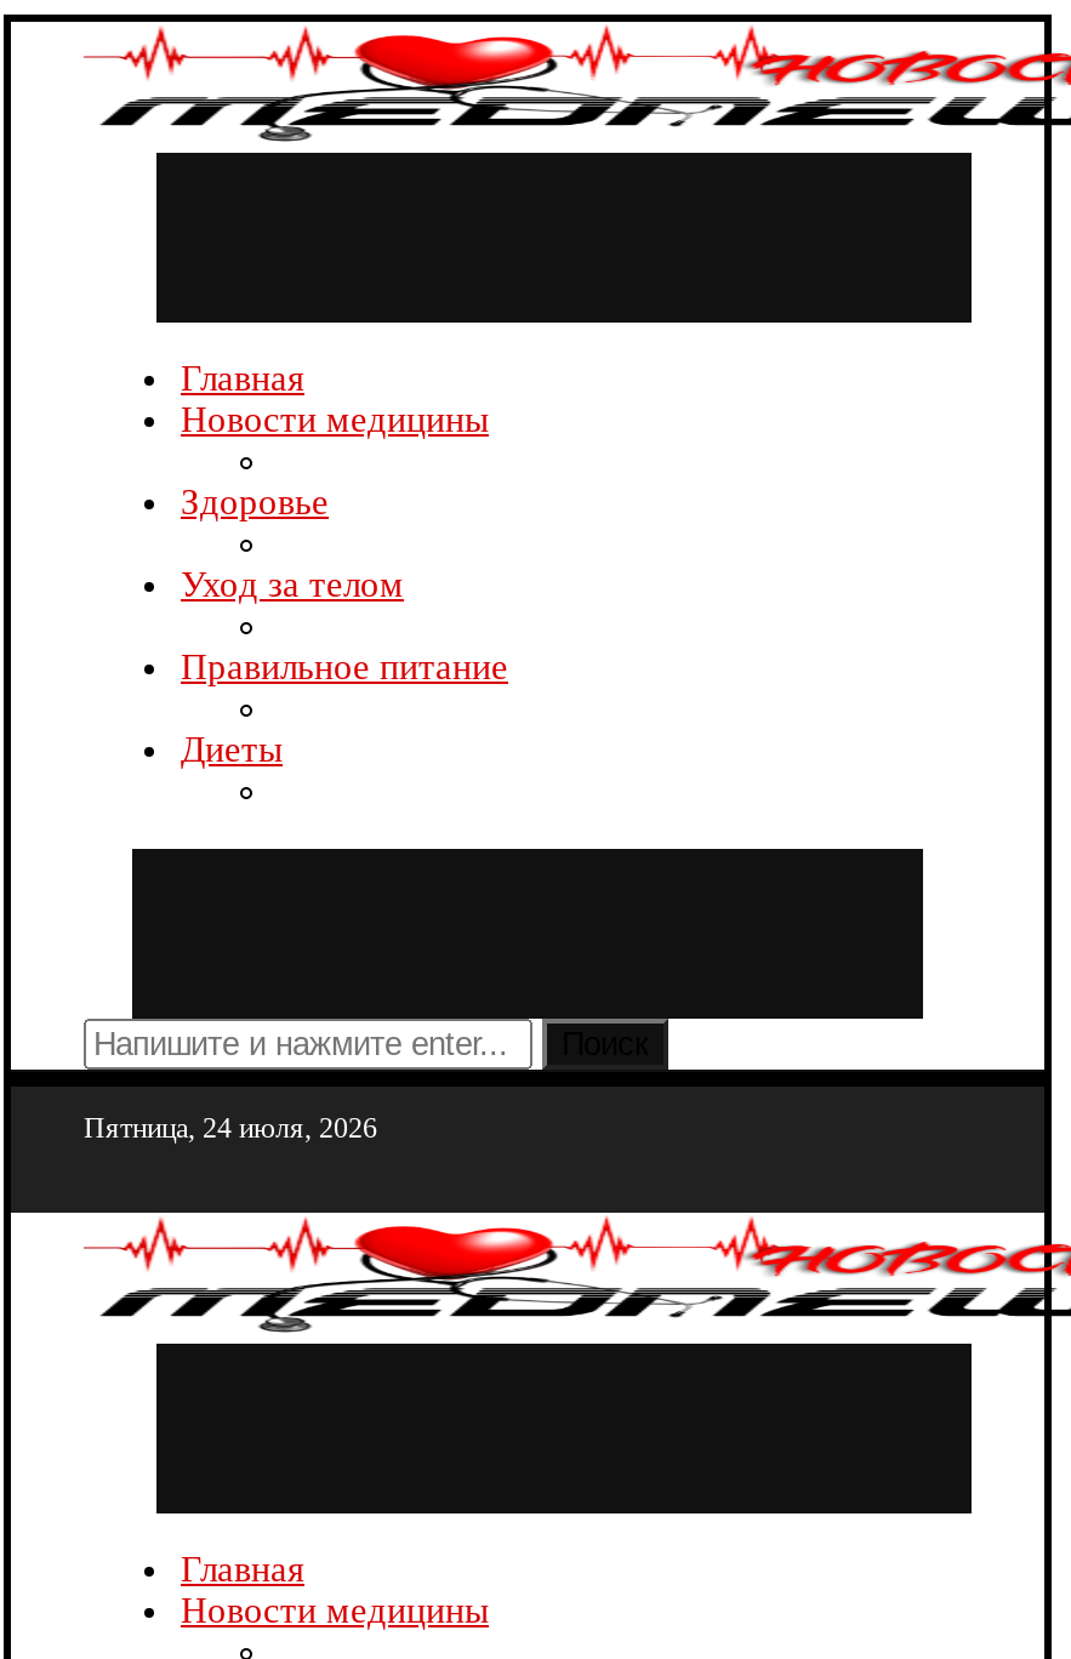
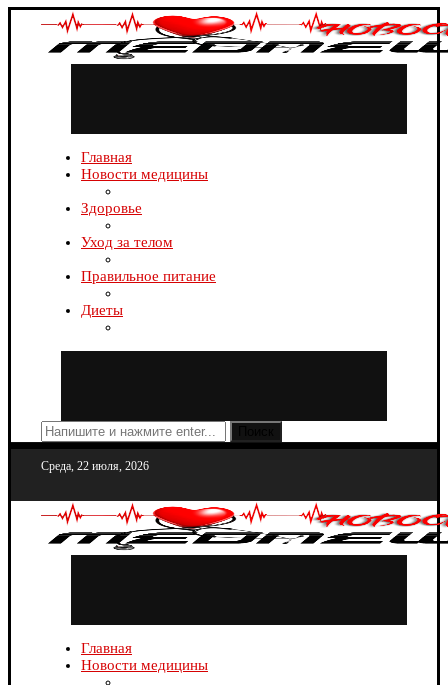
- Пятница, 24 июля, 2026
+ Среда, 22 июля, 2026
